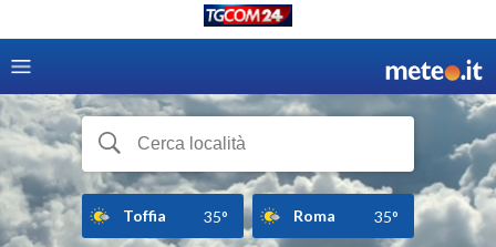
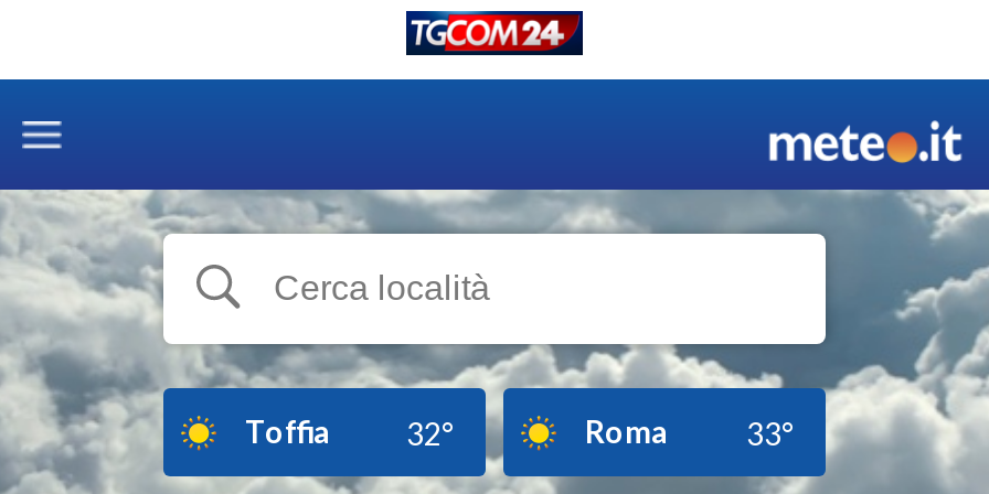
- Toffia 35°
+ Toffia 32°

- 35°
+ 33°
